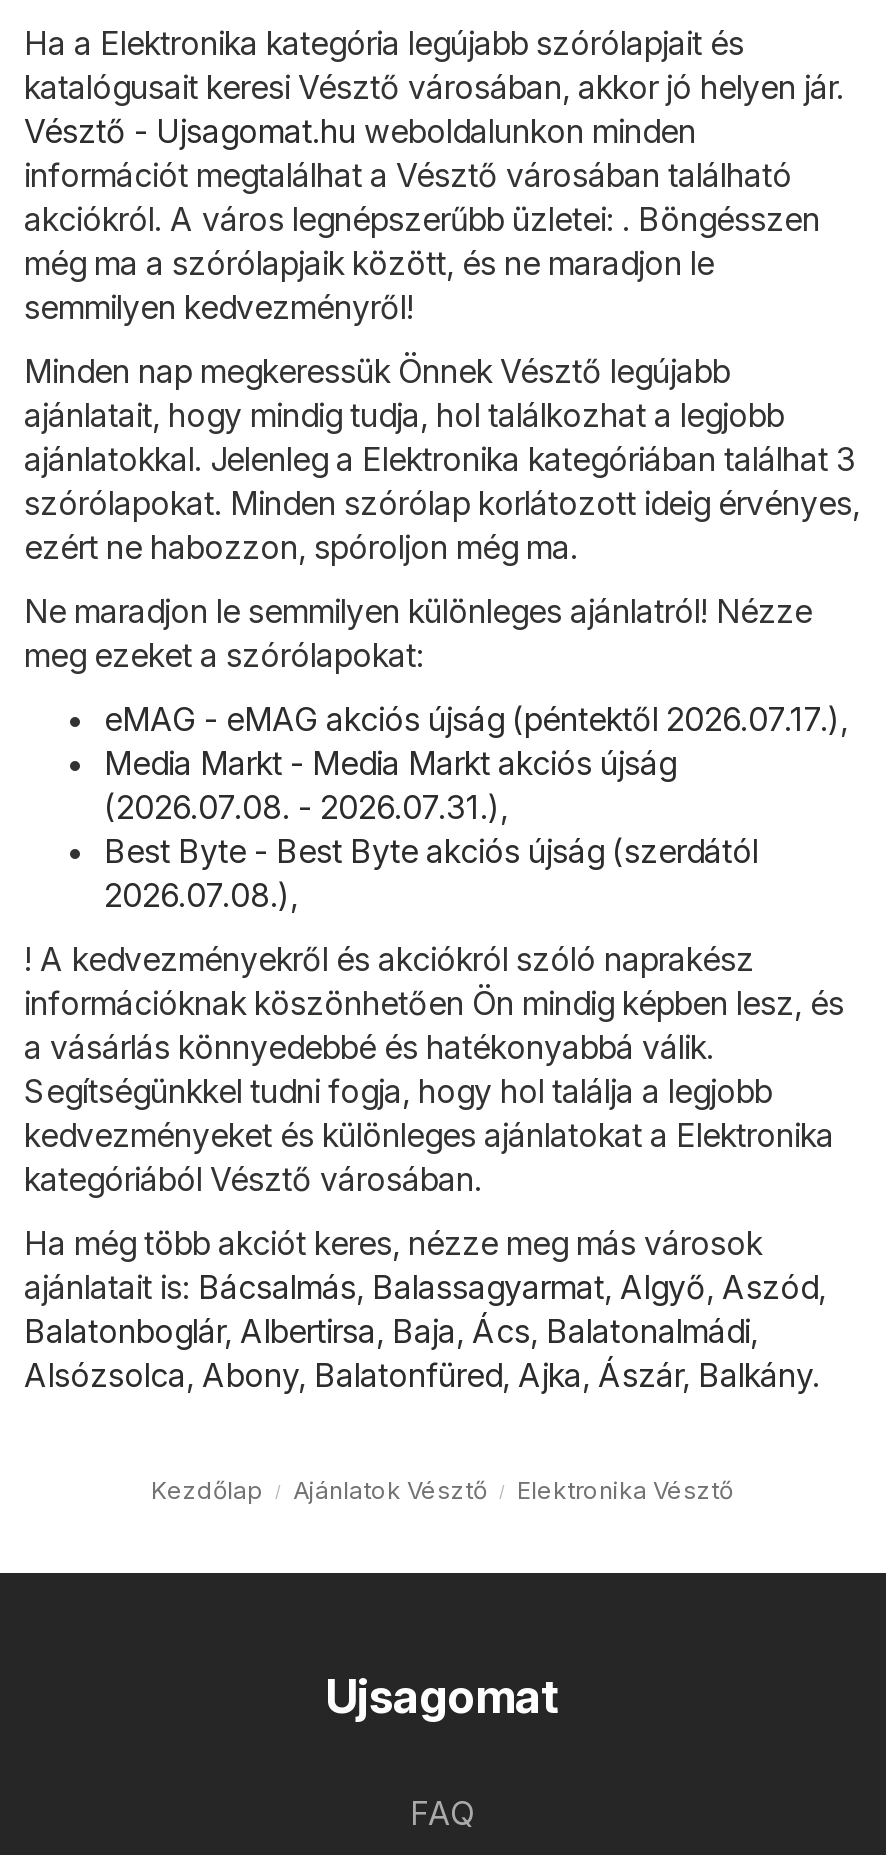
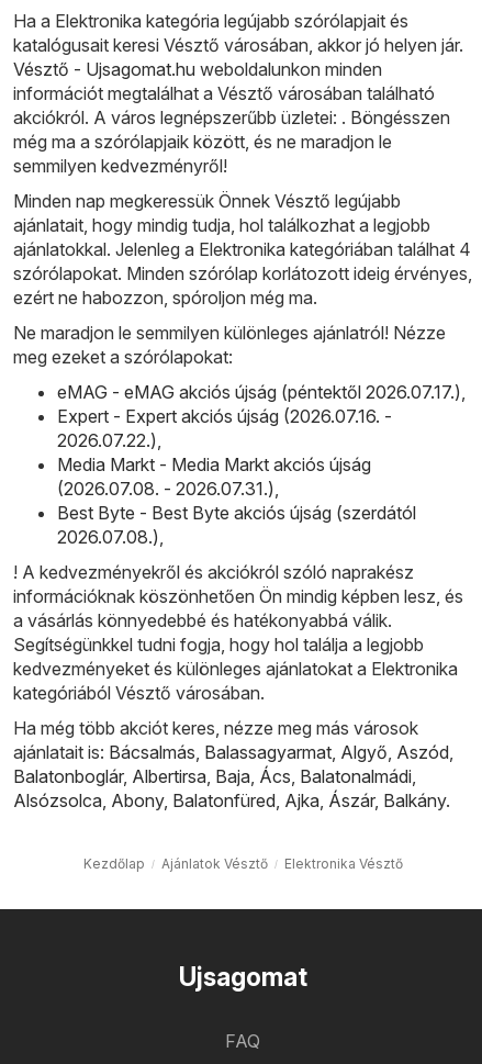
- ajánlatokkal. Jelenleg a Elektronika kategóriában találhat 3
+ ajánlatokkal. Jelenleg a Elektronika kategóriában találhat 4

+ Expert - Expert akciós újság (2026.07.16. -
+ 2026.07.22.),
